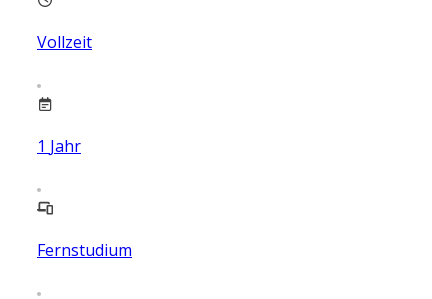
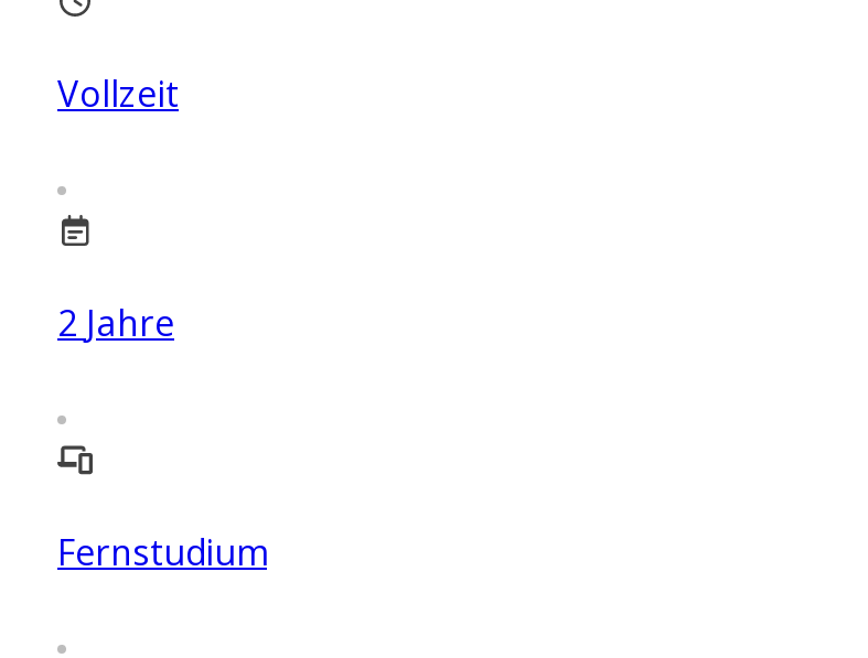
- 1 Jahr
+ 2 Jahre
